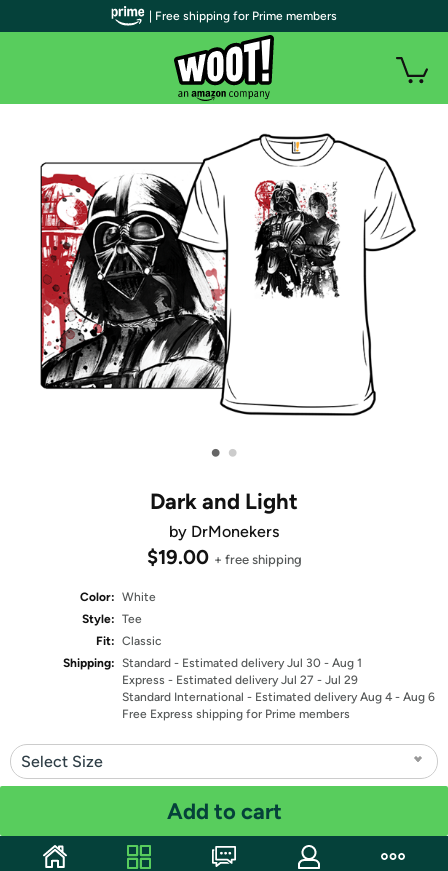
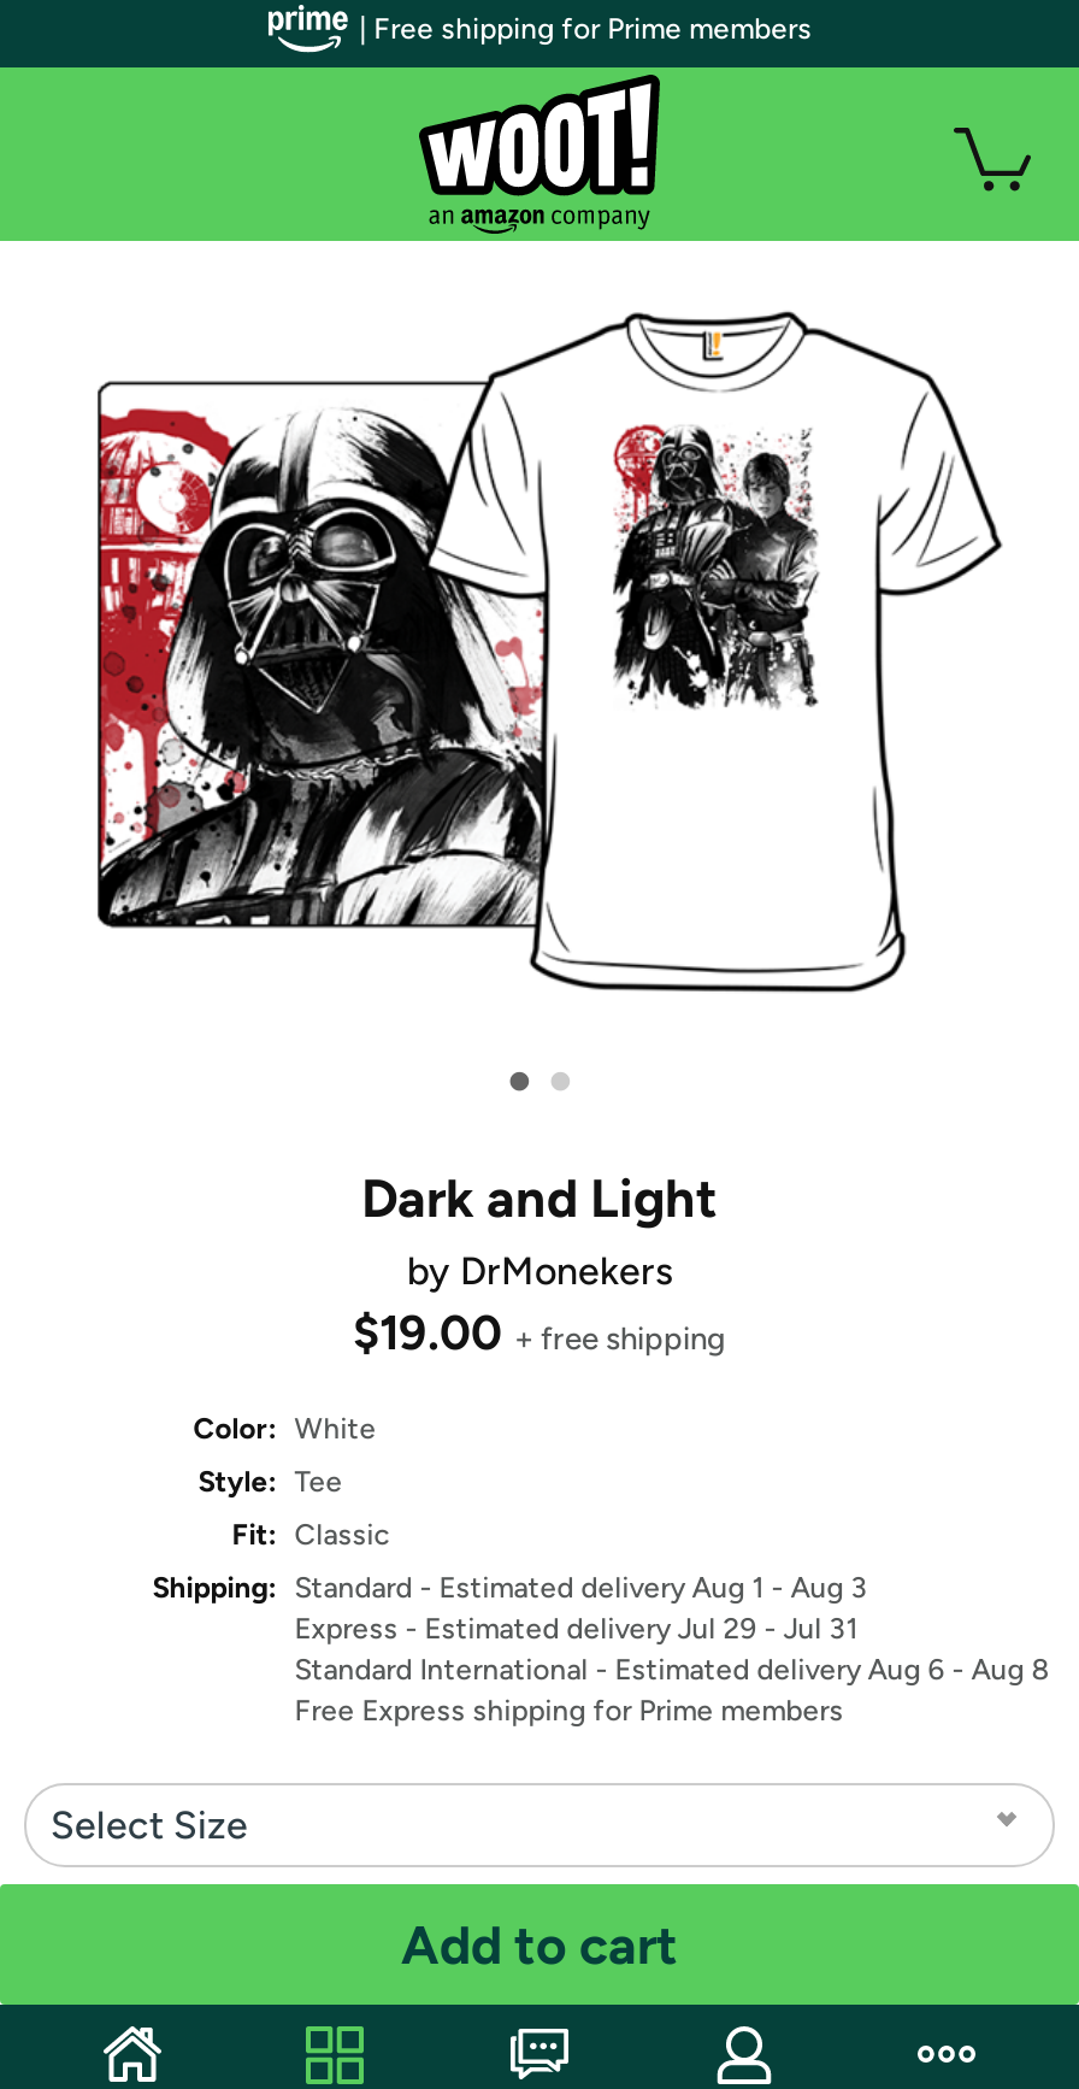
- Shipping: Standard - Estimated delivery Jul 30 - Aug 1
+ Shipping: Standard - Estimated delivery Aug 1 - Aug 3

- Express - Estimated delivery Jul 27 - Jul 29
+ Express - Estimated delivery Jul 29 - Jul 31

- Standard International - Estimated delivery Aug 4 - Aug 6
+ Standard International - Estimated delivery Aug 6 - Aug 8
